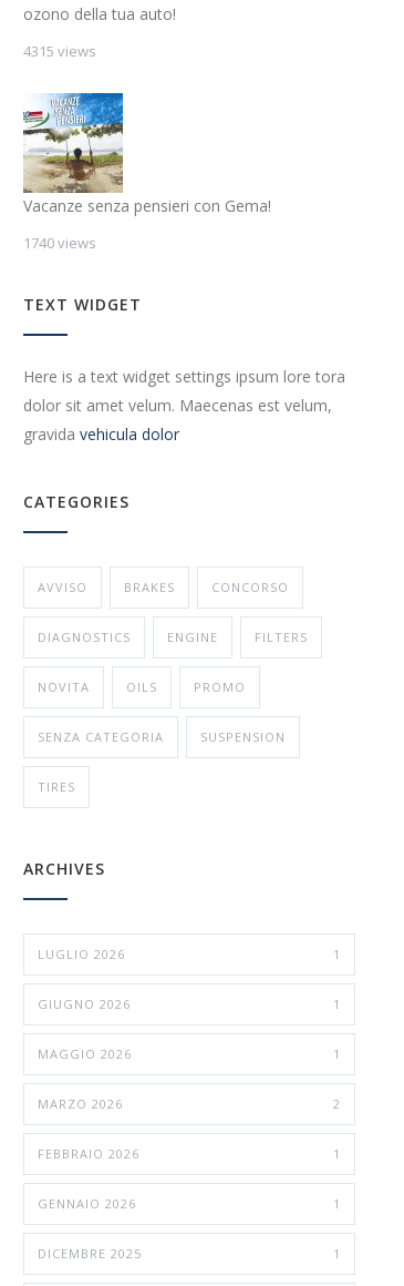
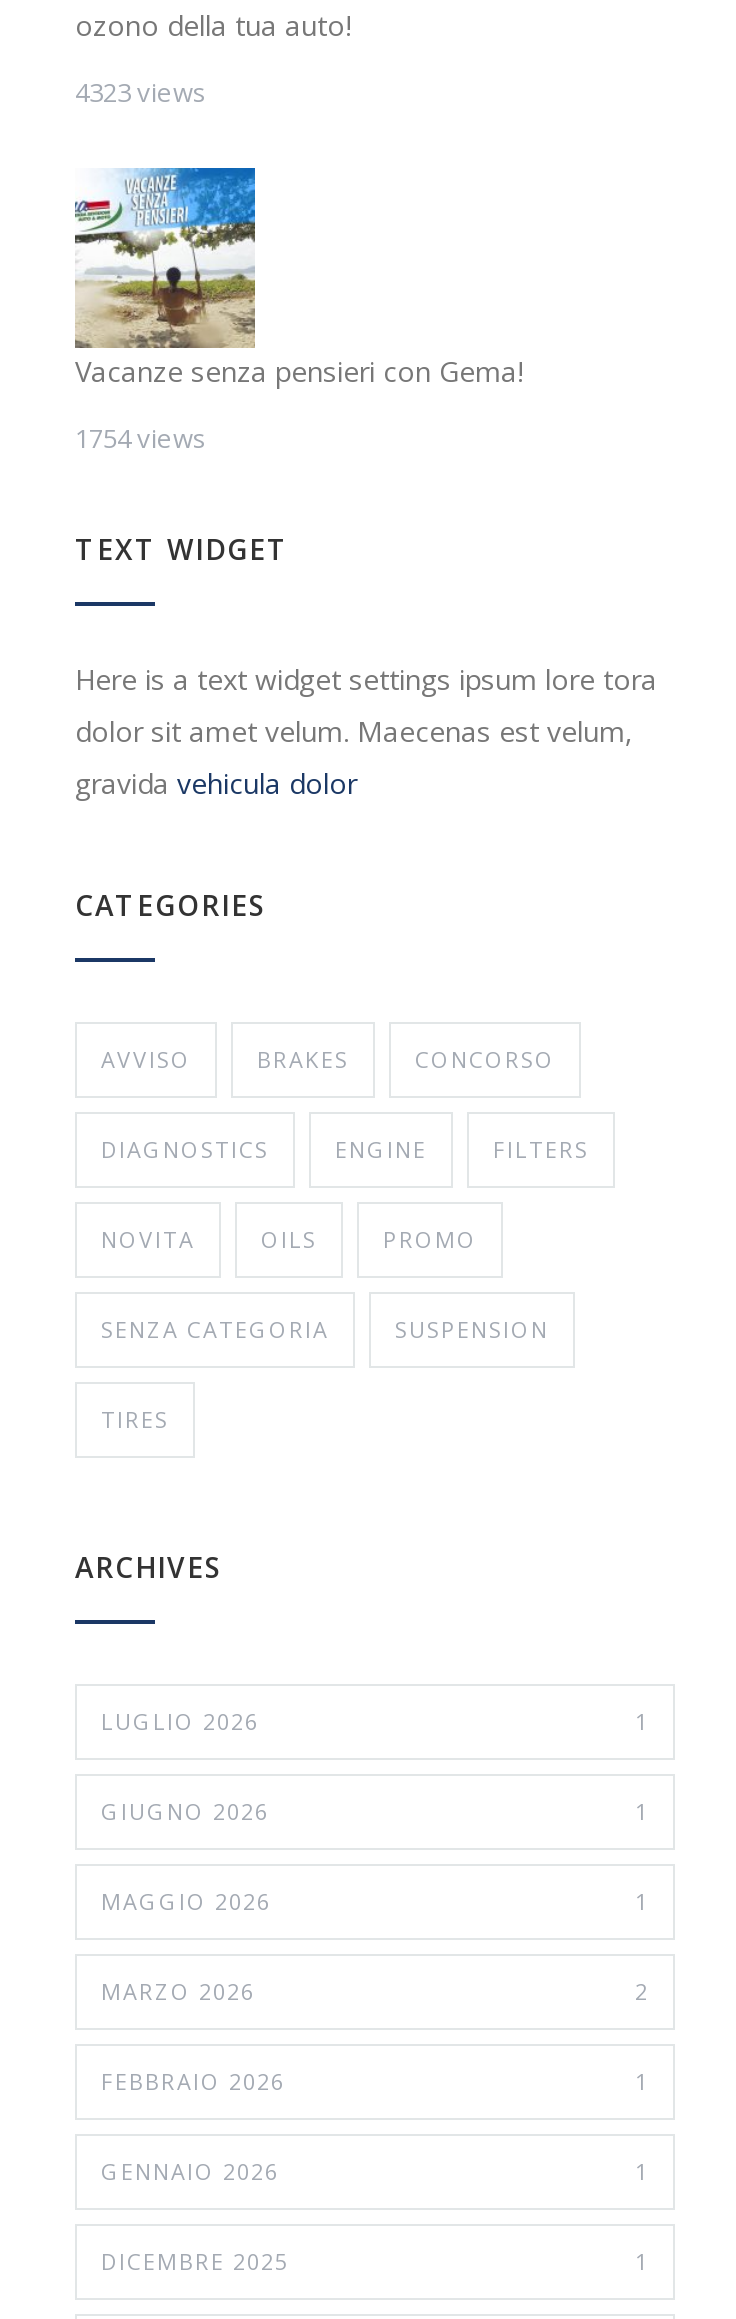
- 4315 views
+ 4323 views

- 1740 views
+ 1754 views
